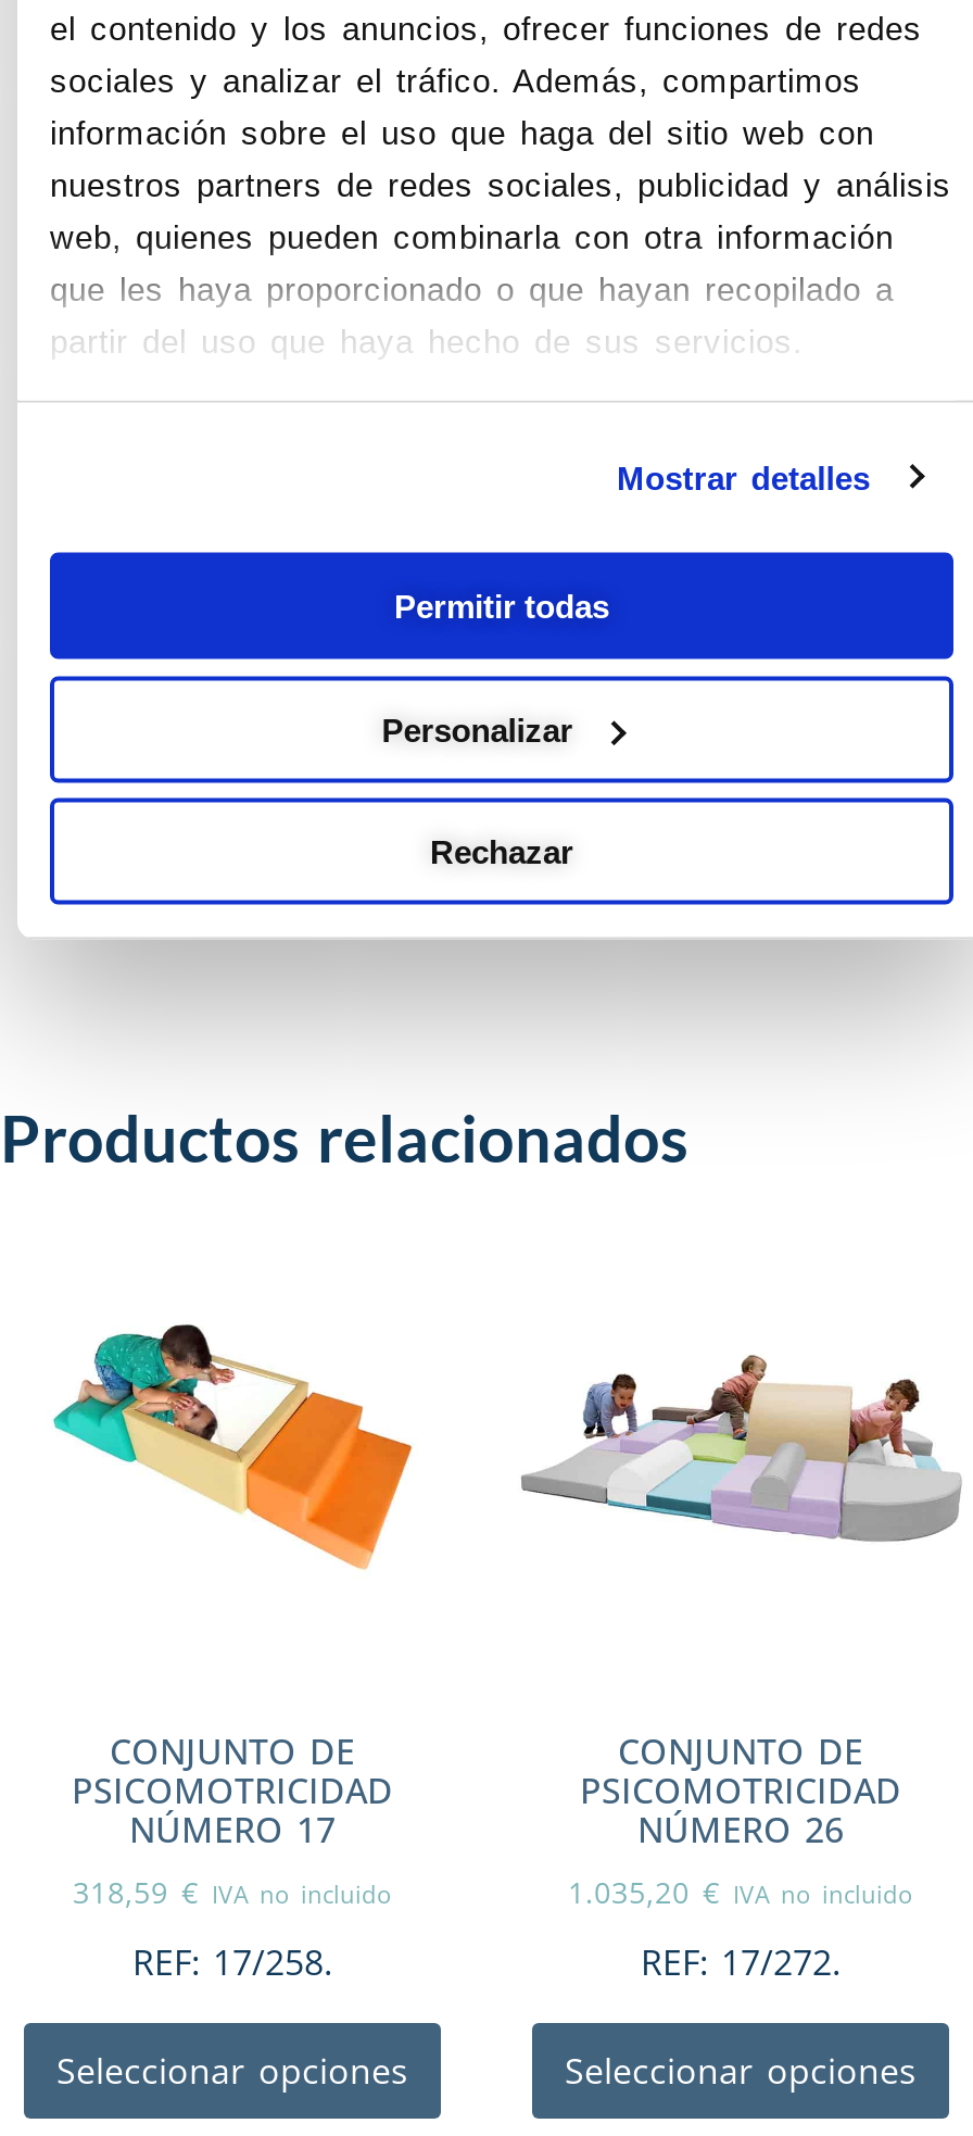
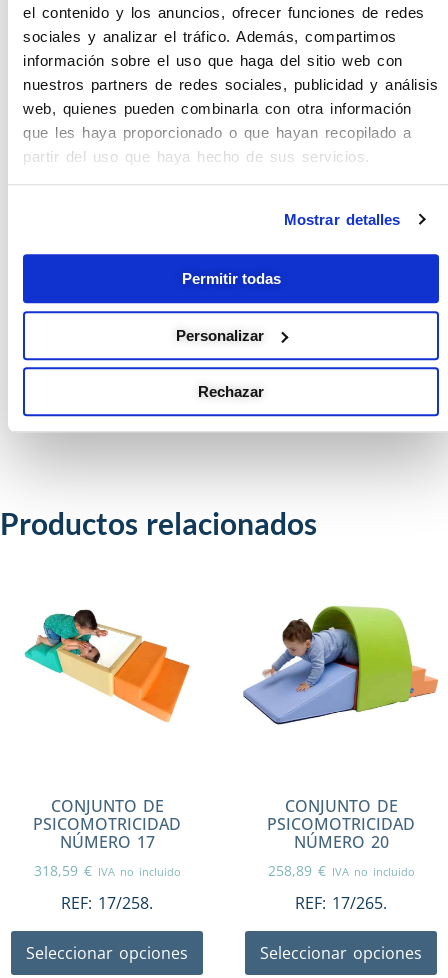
- [image]
+ [image]

- NÚMERO 26
+ NÚMERO 20

- 1.035,20 € IVA no incluido
+ 258,89 € IVA no incluido

- REF: 17/272.
+ REF: 17/265.
